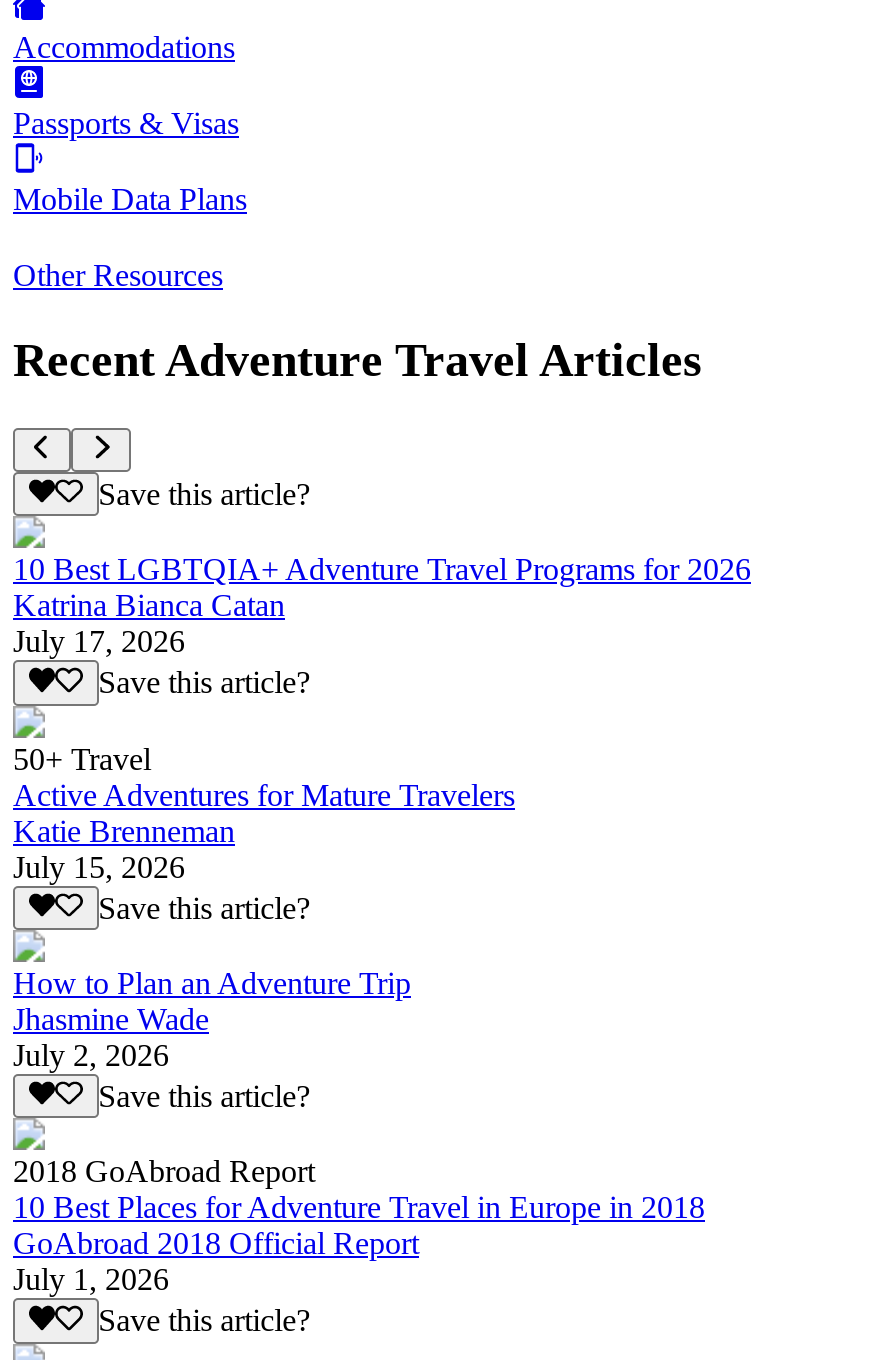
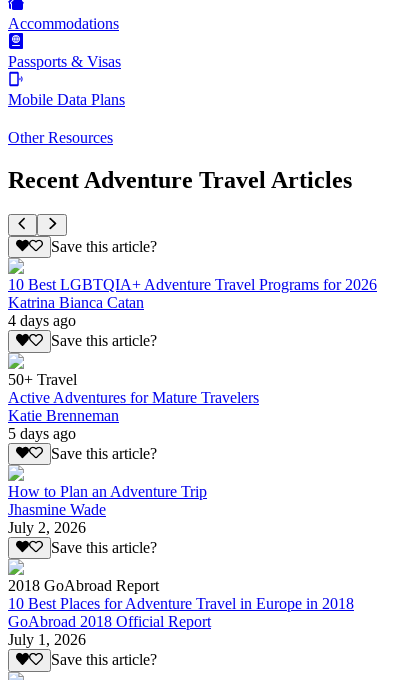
- July 17, 2026
+ 4 days ago

- July 15, 2026
+ 5 days ago
